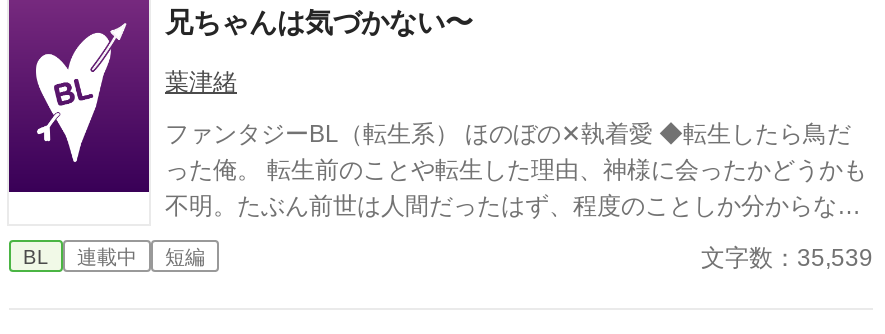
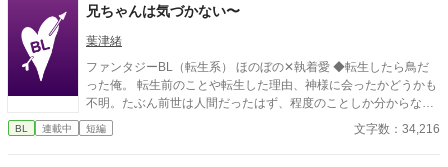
- 文字数：35,539
+ 文字数：34,216
